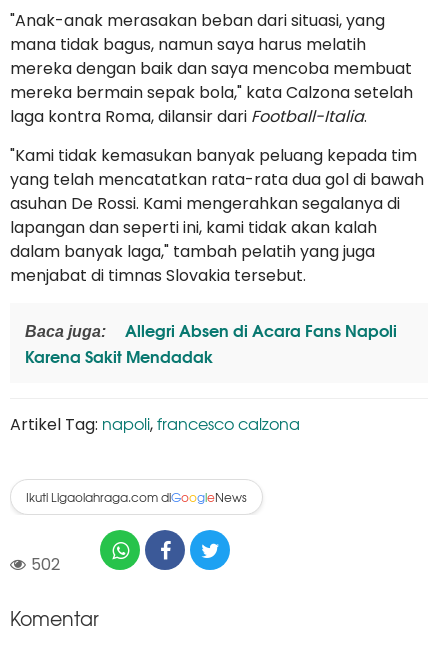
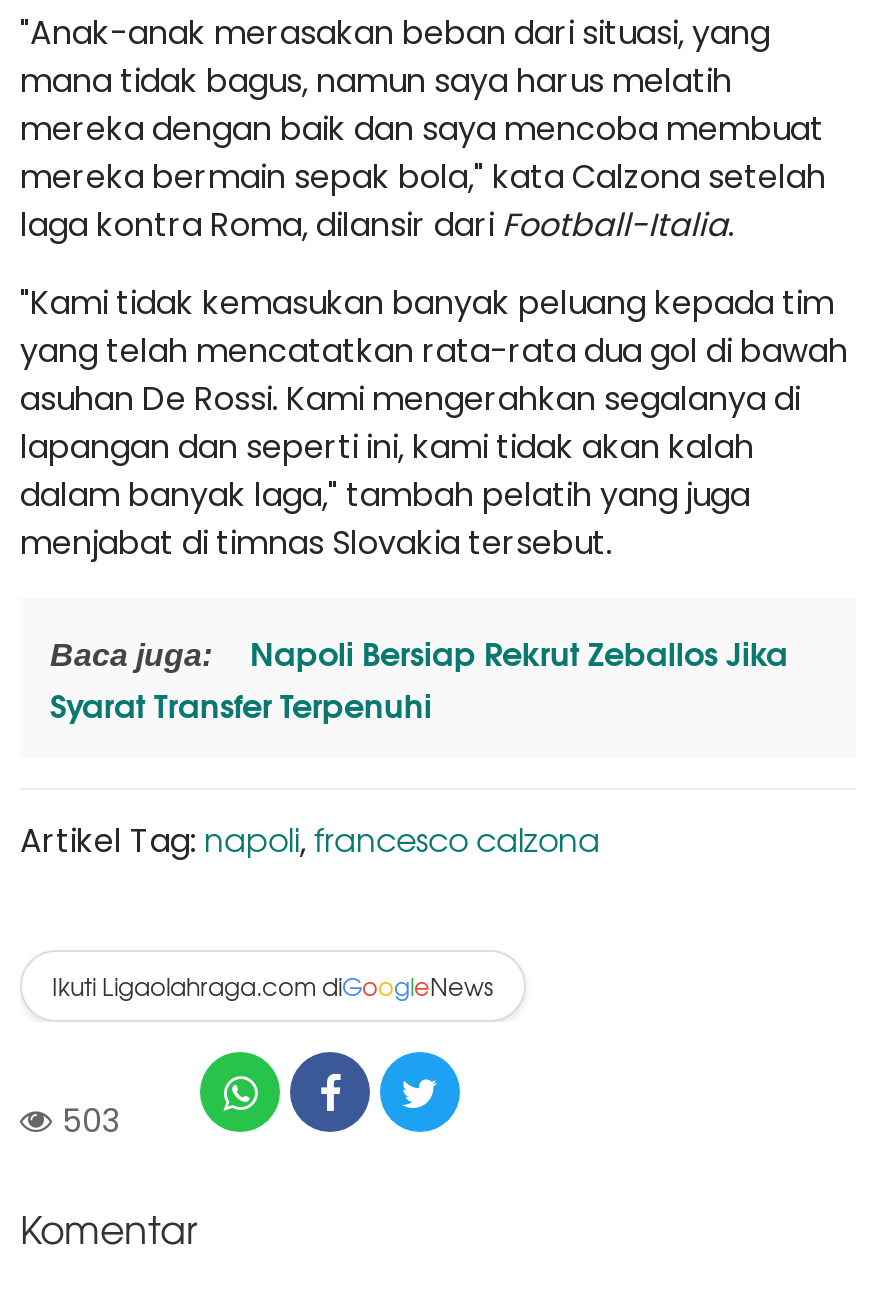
- Allegri Absen di Acara Fans Napoli
- Karena Sakit Mendadak
+ Napoli Bersiap Rekrut Zeballos Jika
+ Syarat Transfer Terpenuhi

- 502
+ 503
